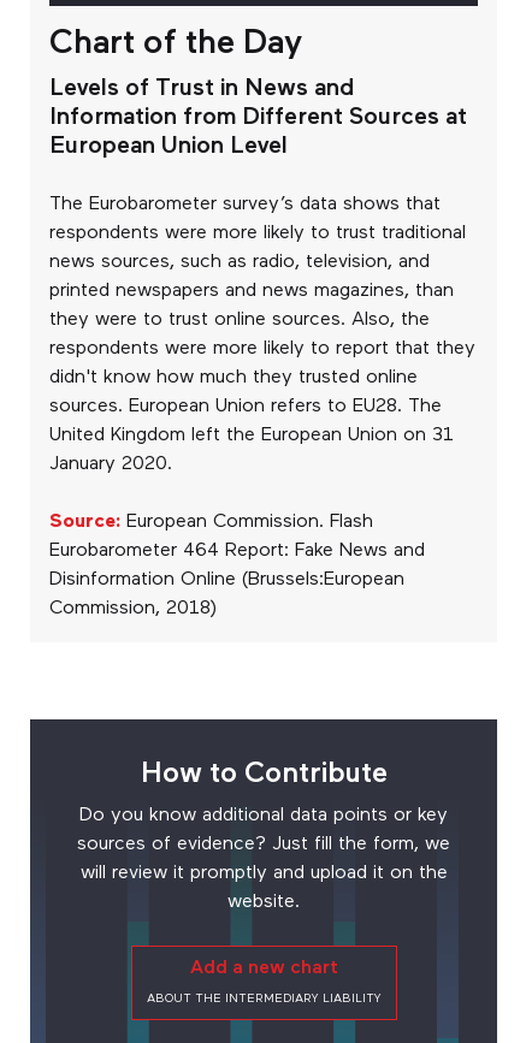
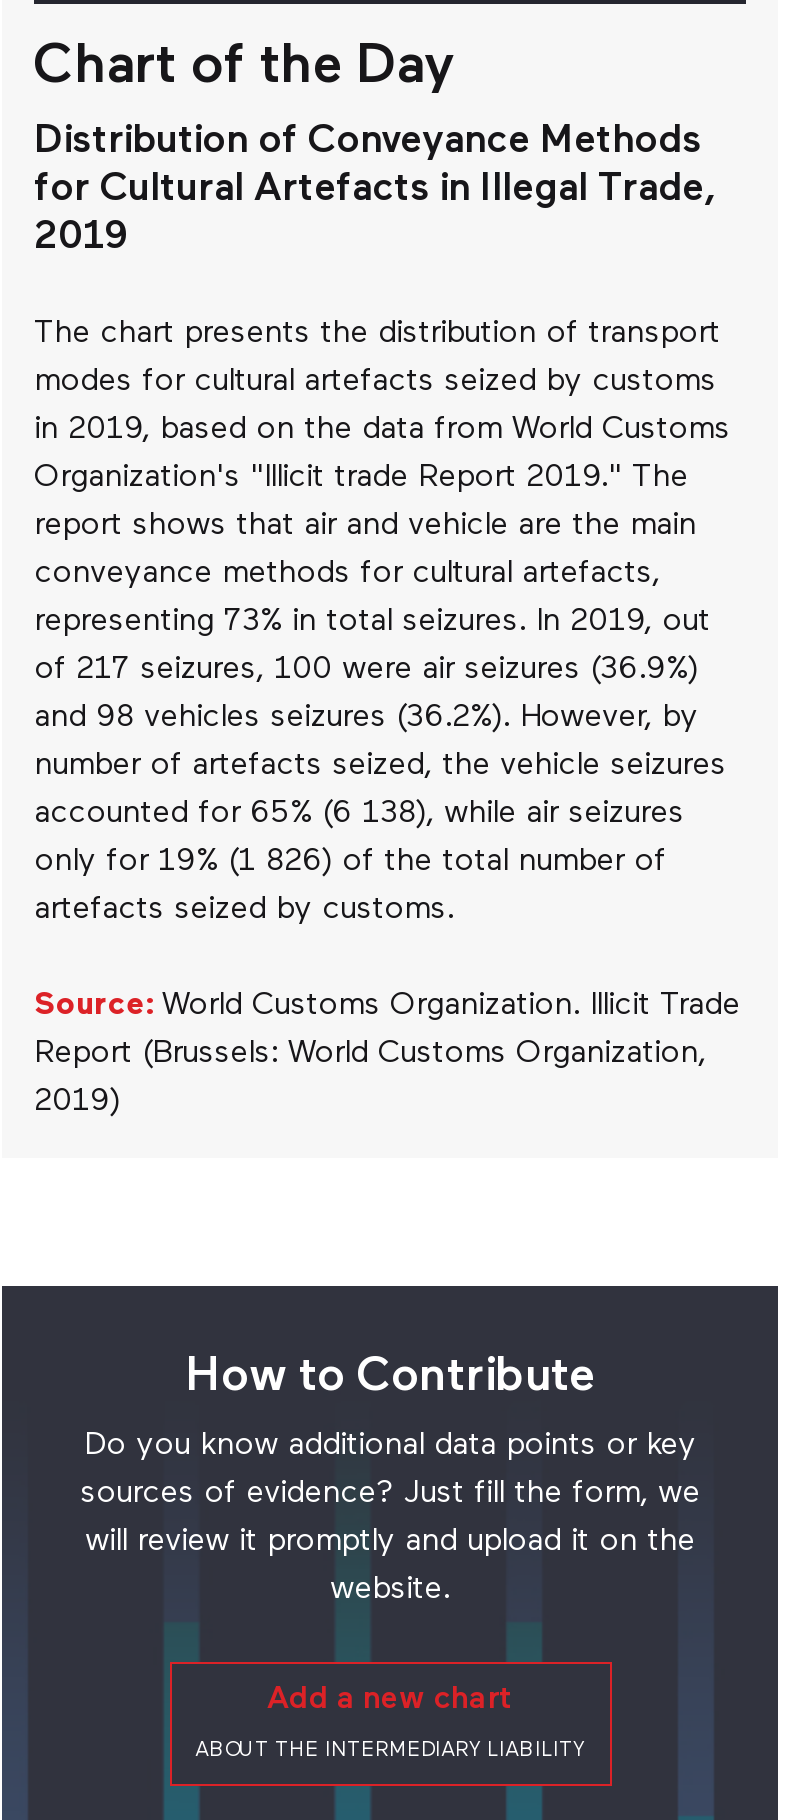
- Levels of Trust in News and
- Information from Different Sources at
- European Union Level
- The Eurobarometer survey’s data shows that
- respondents were more likely to trust traditional
- news sources, such as radio, television, and
- printed newspapers and news magazines, than
- they were to trust online sources. Also, the
- respondents were more likely to report that they
- didn't know how much they trusted online
- sources. European Union refers to EU28. The
- United Kingdom left the European Union on 31
- January 2020.
- Source: European Commission. Flash
- Eurobarometer 464 Report: Fake News and
- Disinformation Online (Brussels:European
- Commission, 2018)
+ Distribution of Conveyance Methods
+ for Cultural Artefacts in Illegal Trade,
+ 2019
+ The chart presents the distribution of transport
+ modes for cultural artefacts seized by customs
+ in 2019, based on the data from World Customs
+ Organization's "Illicit trade Report 2019." The
+ report shows that air and vehicle are the main
+ conveyance methods for cultural artefacts,
+ representing 73% in total seizures. In 2019, out
+ of 217 seizures, 100 were air seizures (36.9%)
+ and 98 vehicles seizures (36.2%). However, by
+ number of artefacts seized, the vehicle seizures
+ accounted for 65% (6 138), while air seizures
+ only for 19% (1 826) of the total number of
+ artefacts seized by customs.
+ Source: World Customs Organization. Illicit Trade
+ Report (Brussels: World Customs Organization,
+ 2019)
